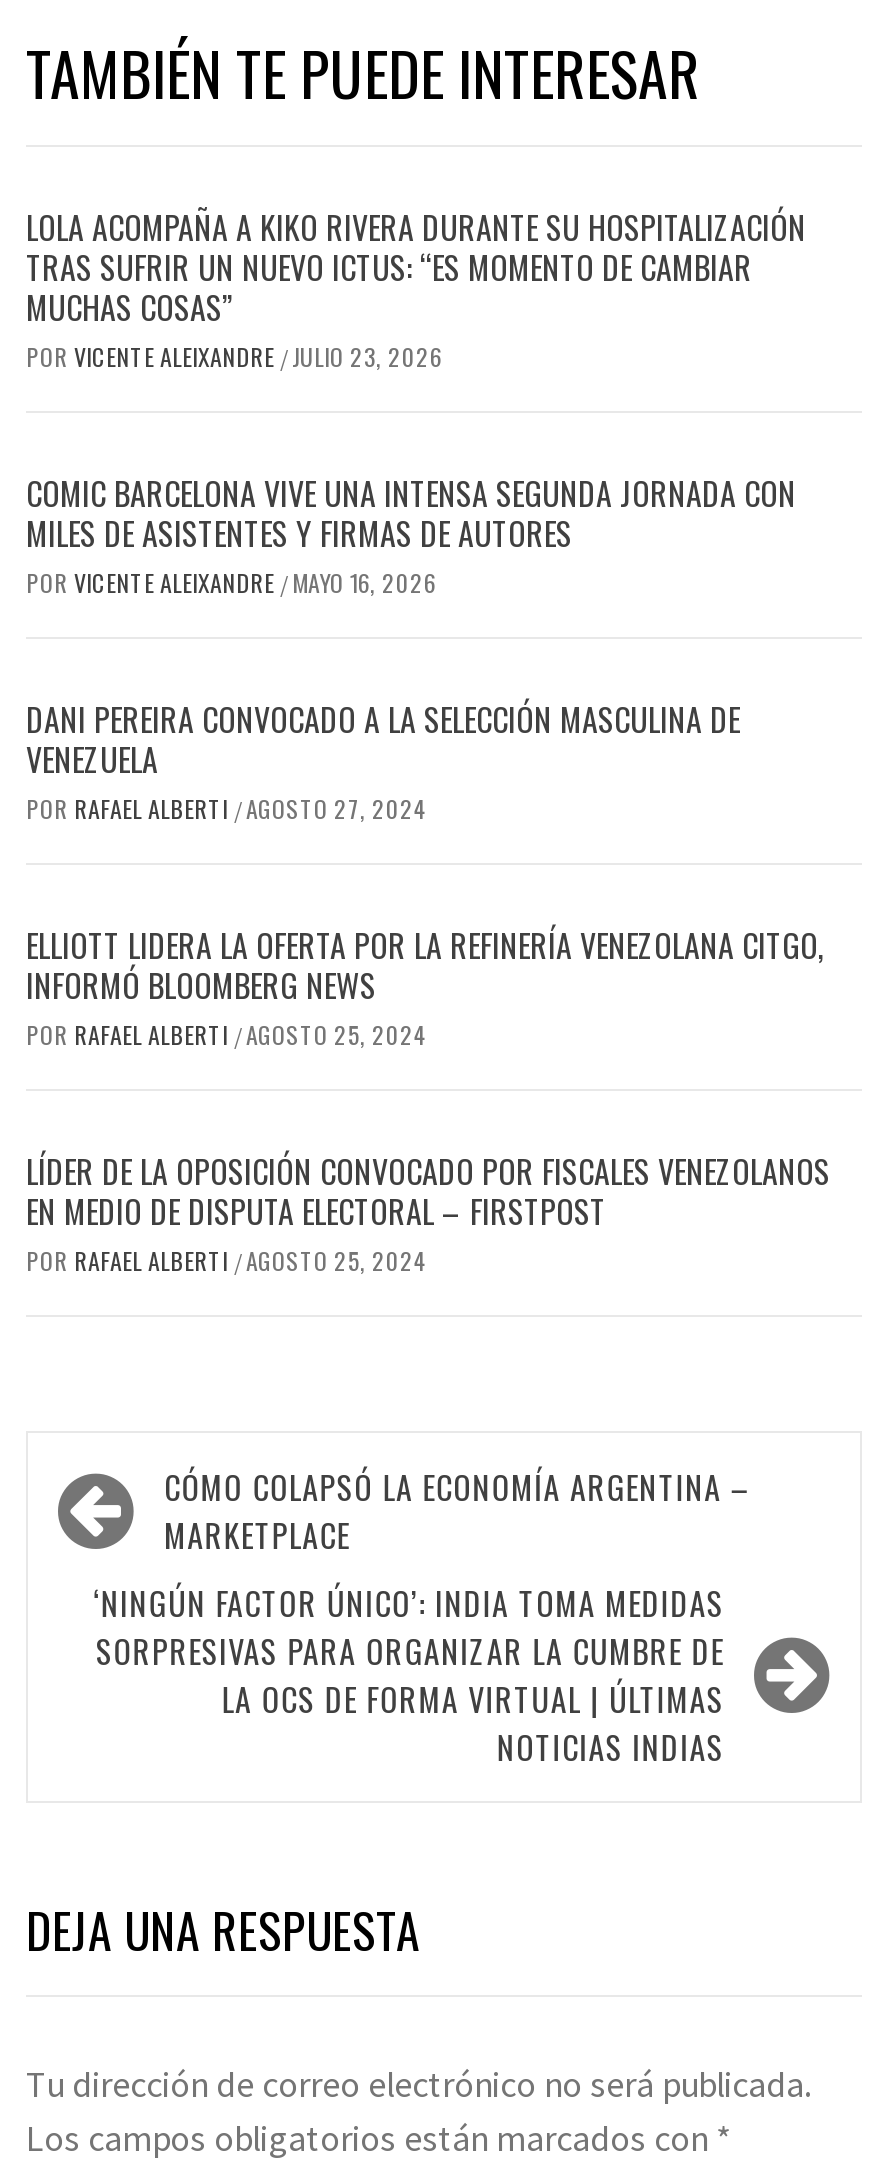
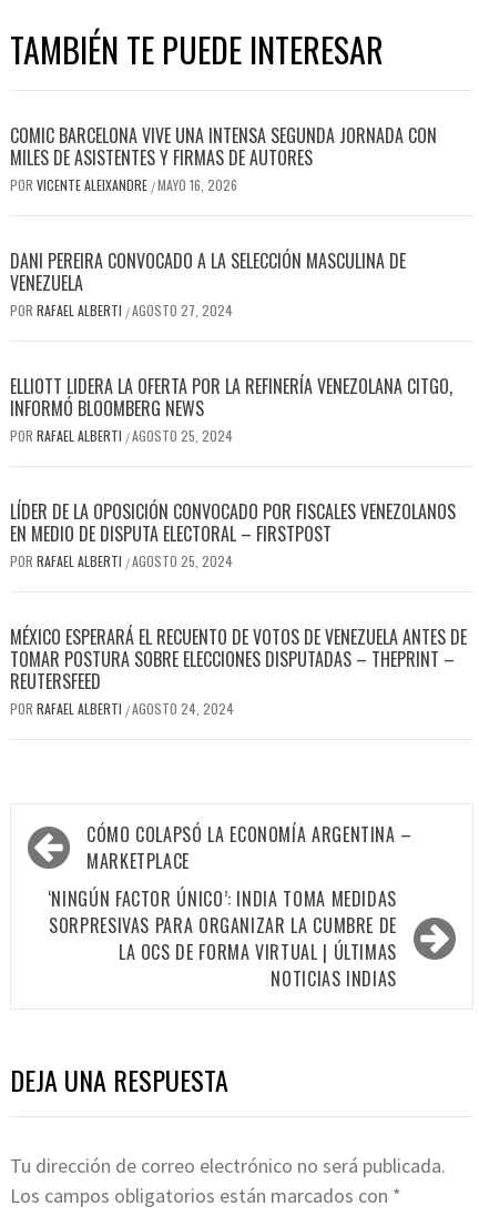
- LOLA ACOMPAÑA A KIKO RIVERA DURANTE SU HOSPITALIZACIÓN
- TRAS SUFRIR UN NUEVO ICTUS: “ES MOMENTO DE CAMBIAR
- MUCHAS COSAS”
- POR VICENTE ALEIXANDRE / JULIO 23, 2026

moved up: COMIC BARCELONA VIVE UNA INTENSA SEGUNDA JORNADA CON | MILES DE ASISTENTES Y FIRMAS DE AUTORES | POR VICENTE ALEIXANDRE / MAYO 16, 2026 | ... | EN MEDIO DE DISPUTA ELECTORAL – FIRSTPOST | POR RAFAEL ALBERTI / AGOSTO 25, 2024

+ MÉXICO ESPERARÁ EL RECUENTO DE VOTOS DE VENEZUELA ANTES DE
+ TOMAR POSTURA SOBRE ELECCIONES DISPUTADAS – THEPRINT –
+ REUTERSFEED
+ POR RAFAEL ALBERTI / AGOSTO 24, 2024
